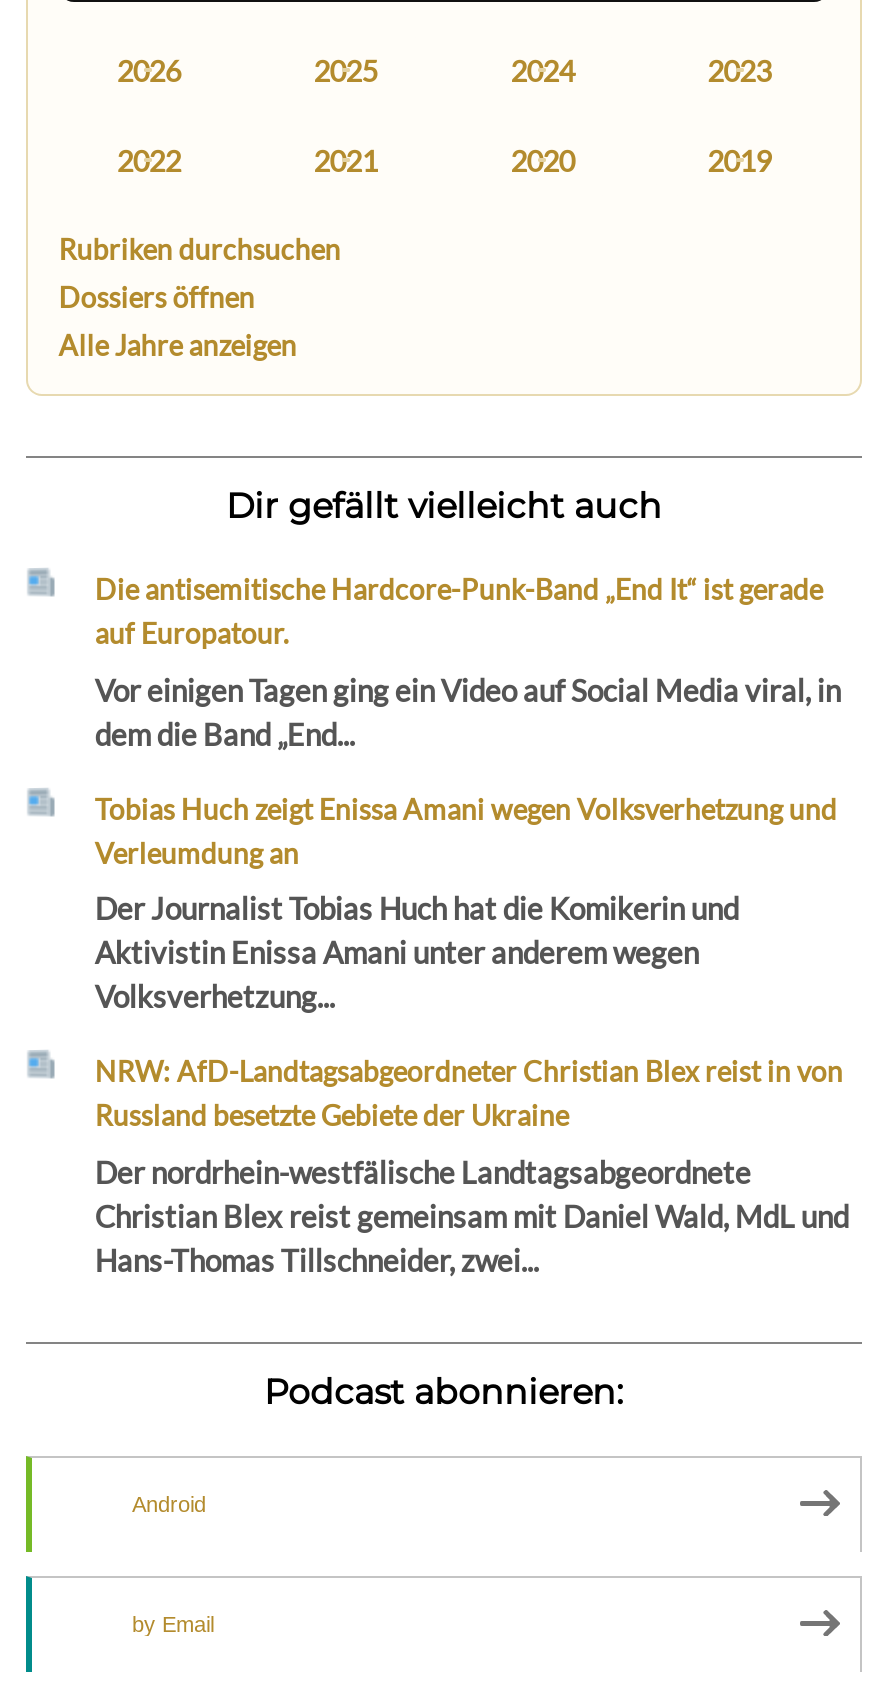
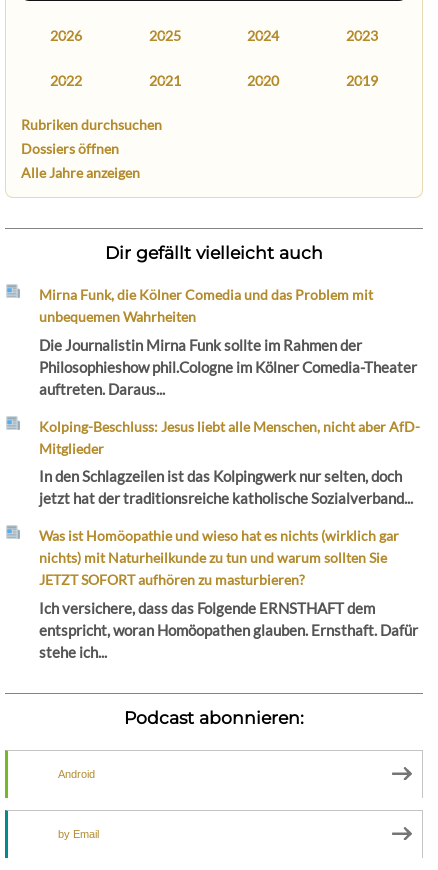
- Die antisemitische Hardcore-Punk-Band „End It“ ist gerade
- auf Europatour.
+ Mirna Funk, die Kölner Comedia und das Problem mit
+ unbequemen Wahrheiten

- Vor einigen Tagen ging ein Video auf Social Media viral, in
- dem die Band „End...
+ Die Journalistin Mirna Funk sollte im Rahmen der
+ Philosophieshow phil.Cologne im Kölner Comedia-Theater
+ auftreten. Daraus...

- Tobias Huch zeigt Enissa Amani wegen Volksverhetzung und
- Verleumdung an
+ Kolping-Beschluss: Jesus liebt alle Menschen, nicht aber AfD-
+ Mitglieder

- Der Journalist Tobias Huch hat die Komikerin und
- Aktivistin Enissa Amani unter anderem wegen
- Volksverhetzung...
+ In den Schlagzeilen ist das Kolpingwerk nur selten, doch
+ jetzt hat der traditionsreiche katholische Sozialverband...

- NRW: AfD-Landtagsabgeordneter Christian Blex reist in von
- Russland besetzte Gebiete der Ukraine
+ Was ist Homöopathie und wieso hat es nichts (wirklich gar
+ nichts) mit Naturheilkunde zu tun und warum sollten Sie
+ JETZT SOFORT aufhören zu masturbieren?

- Der nordrhein-westfälische Landtagsabgeordnete
- Christian Blex reist gemeinsam mit Daniel Wald, MdL und
- Hans-Thomas Tillschneider, zwei...
+ Ich versichere, dass das Folgende ERNSTHAFT dem
+ entspricht, woran Homöopathen glauben. Ernsthaft. Dafür
+ stehe ich...
